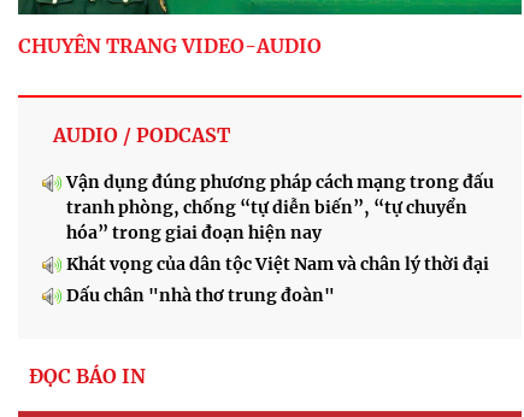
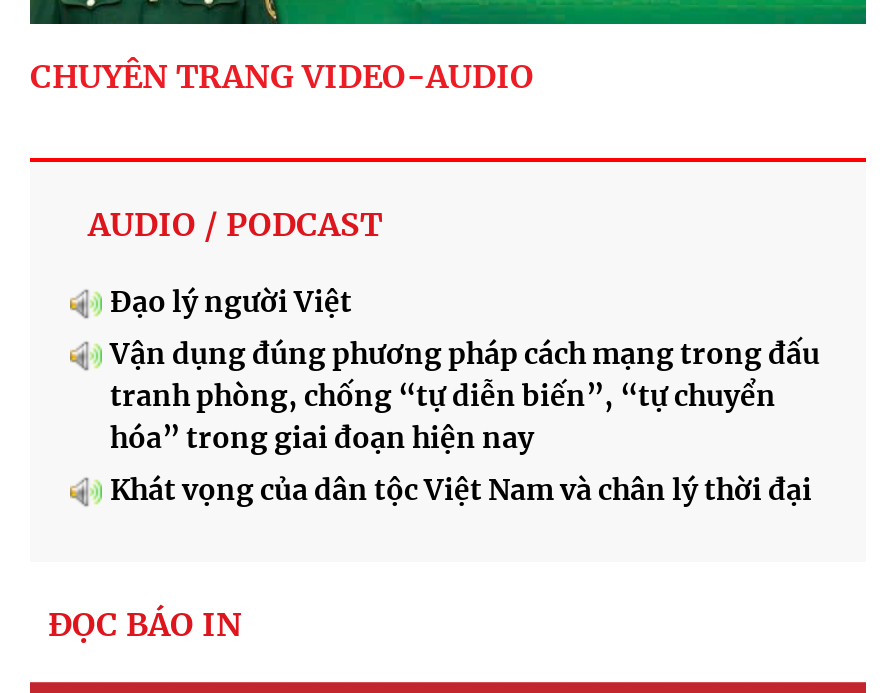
+ Đạo lý người Việt

moved down: Vận dụng đúng phương pháp cách mạng trong đấu | tranh phòng, chống “tự diễn biến”, “tự chuyển | hóa” trong giai đoạn hiện nay | Khát vọng của dân tộc Việt Nam và chân lý thời đại

- Dấu chân "nhà thơ trung đoàn"
